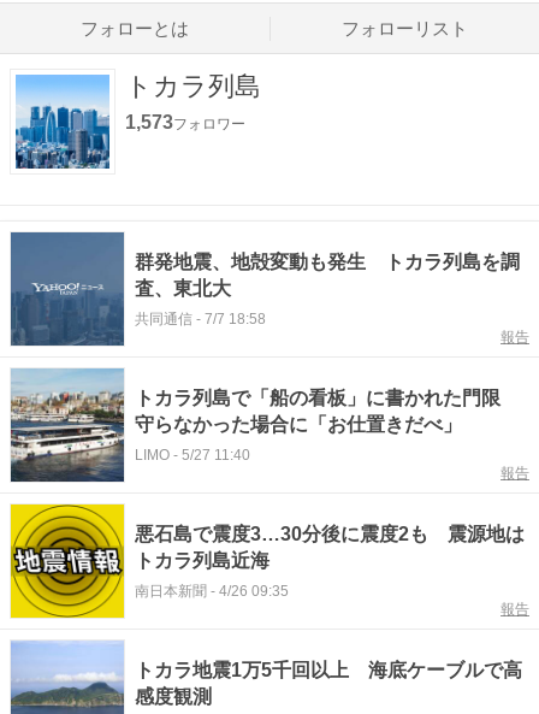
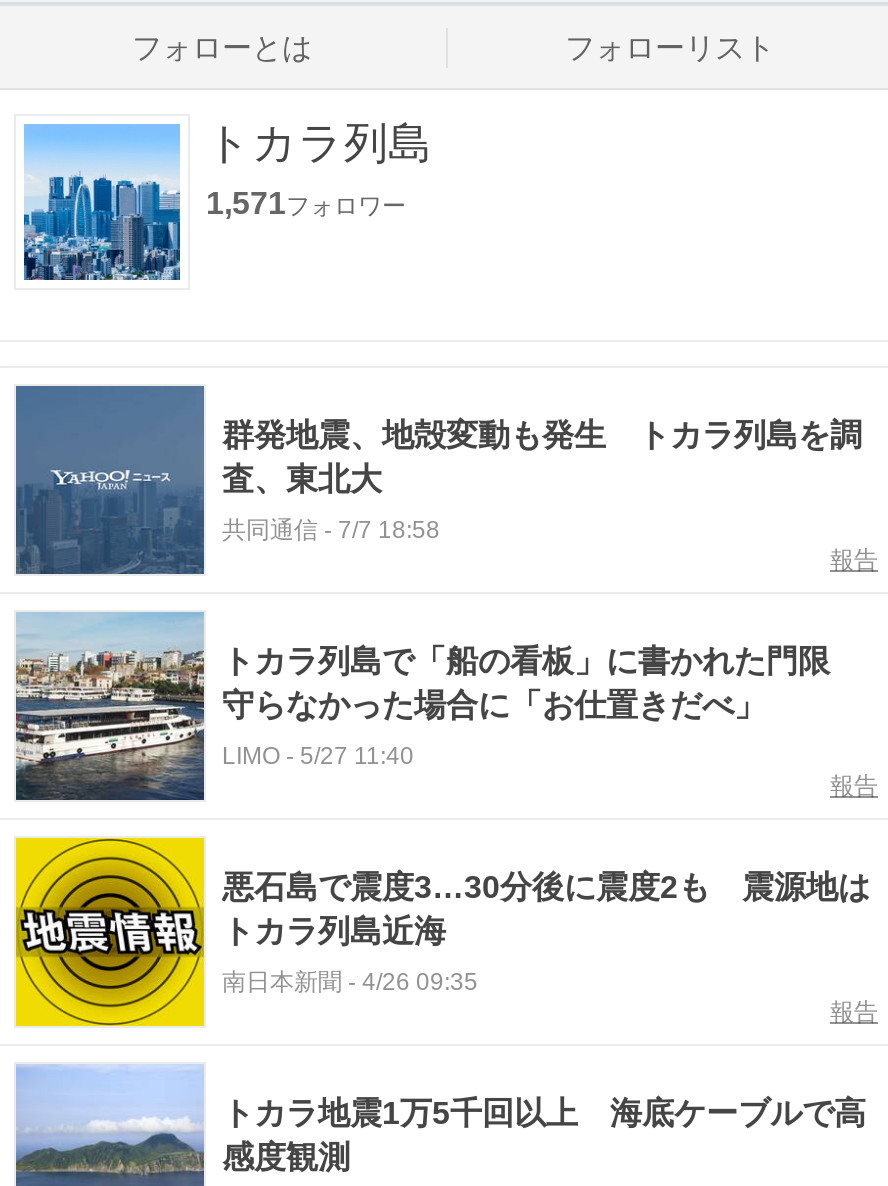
- 1,573フォロワー
+ 1,571フォロワー
